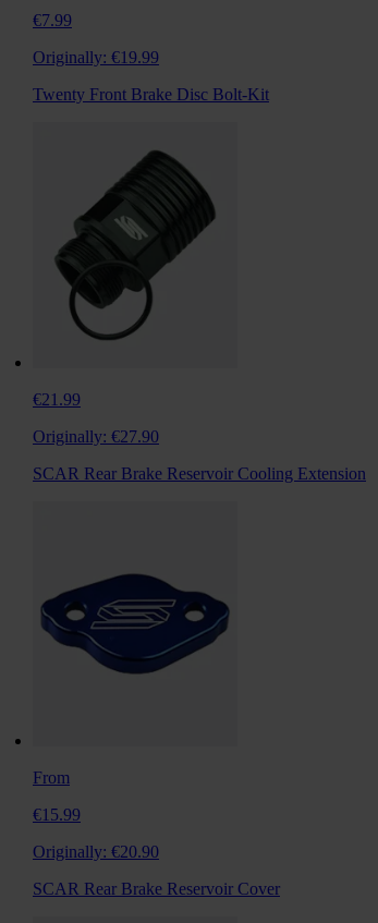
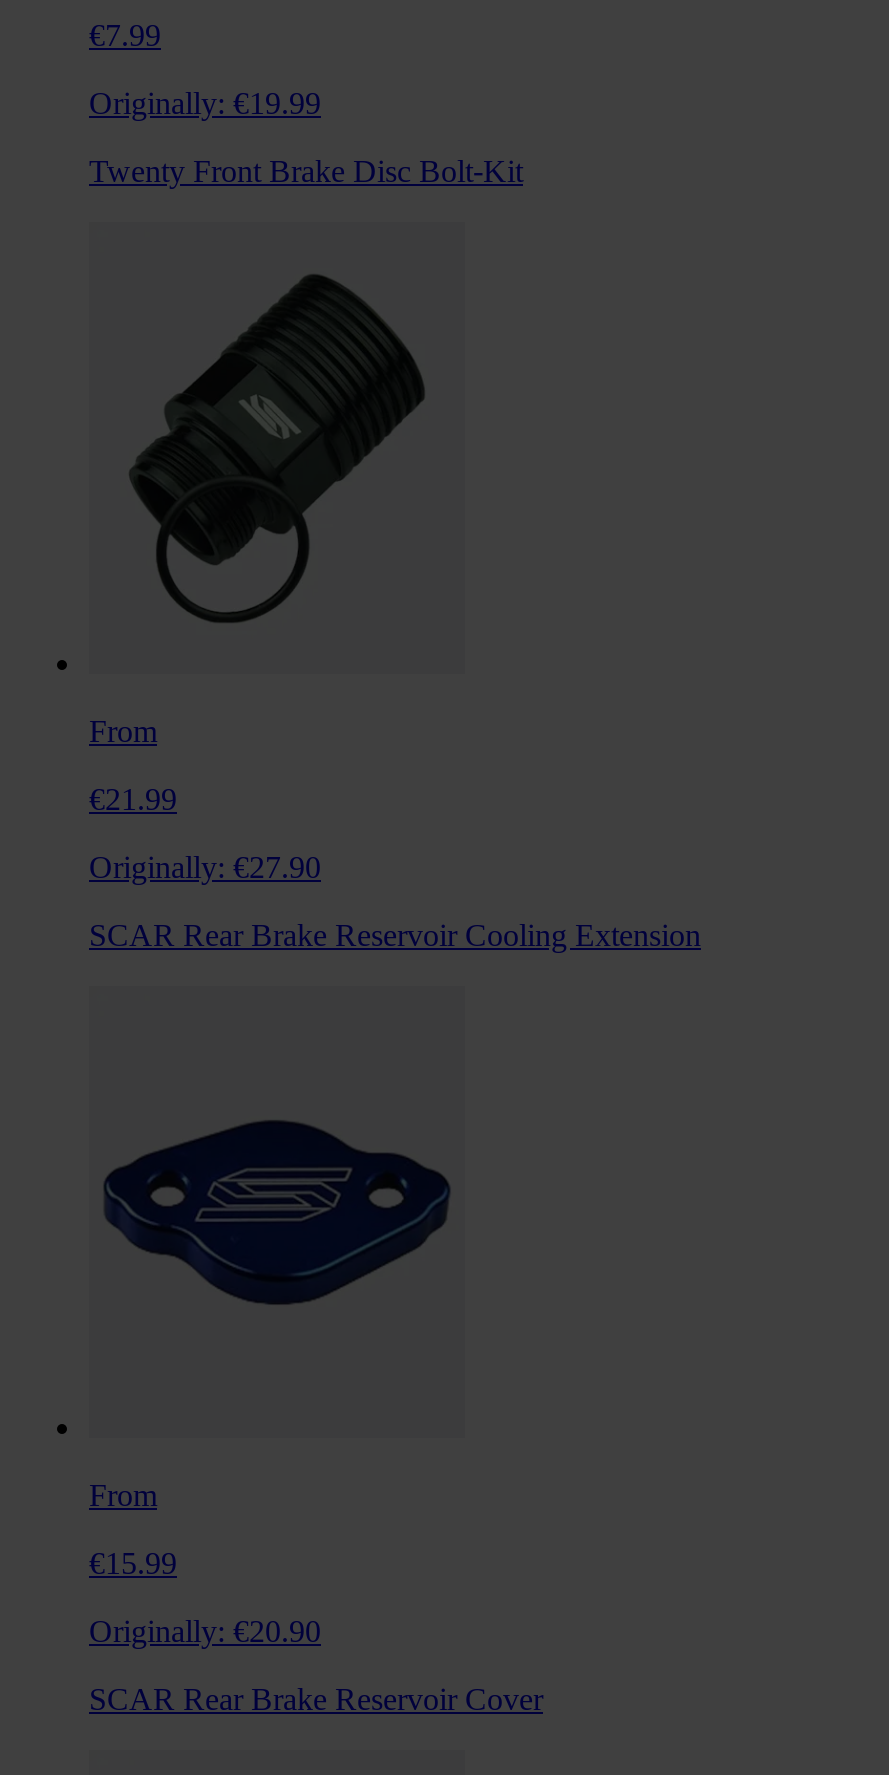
+ From
